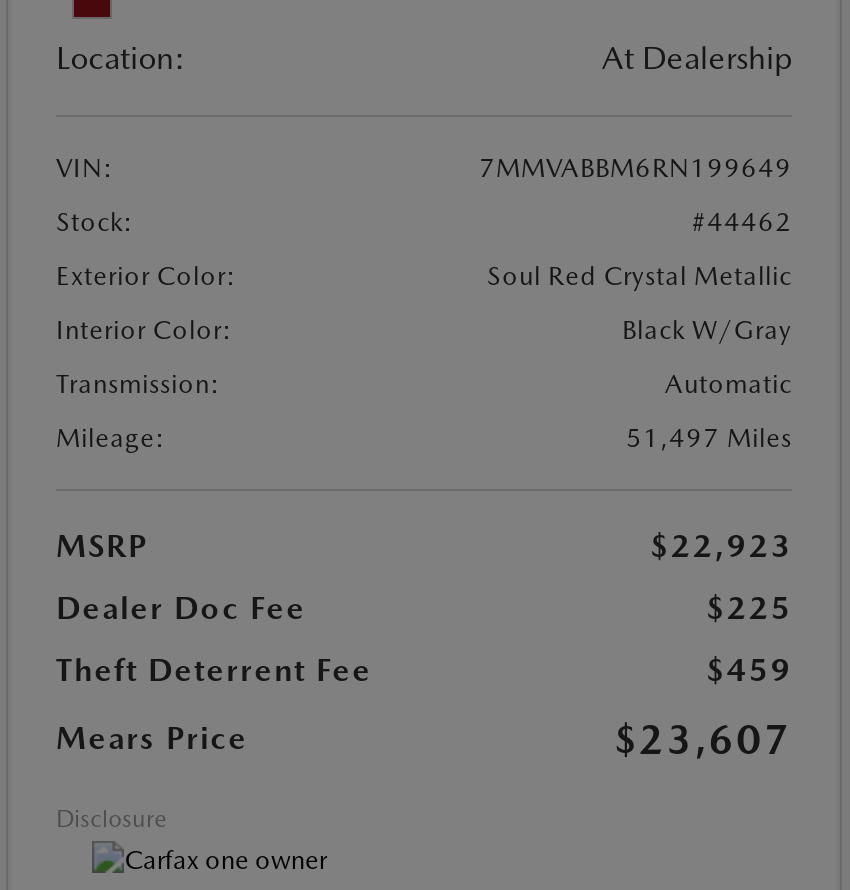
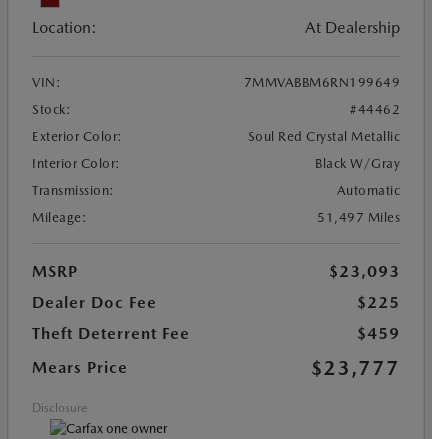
- $22,923
+ $23,093

- $23,607
+ $23,777
